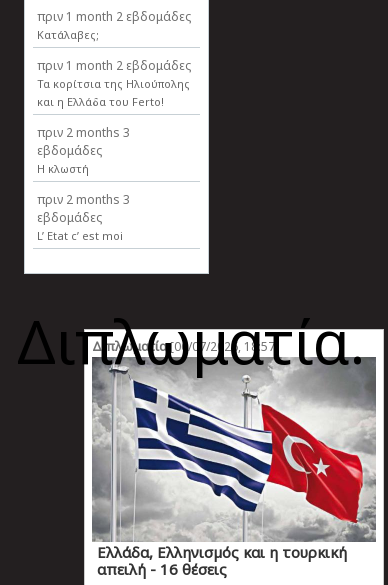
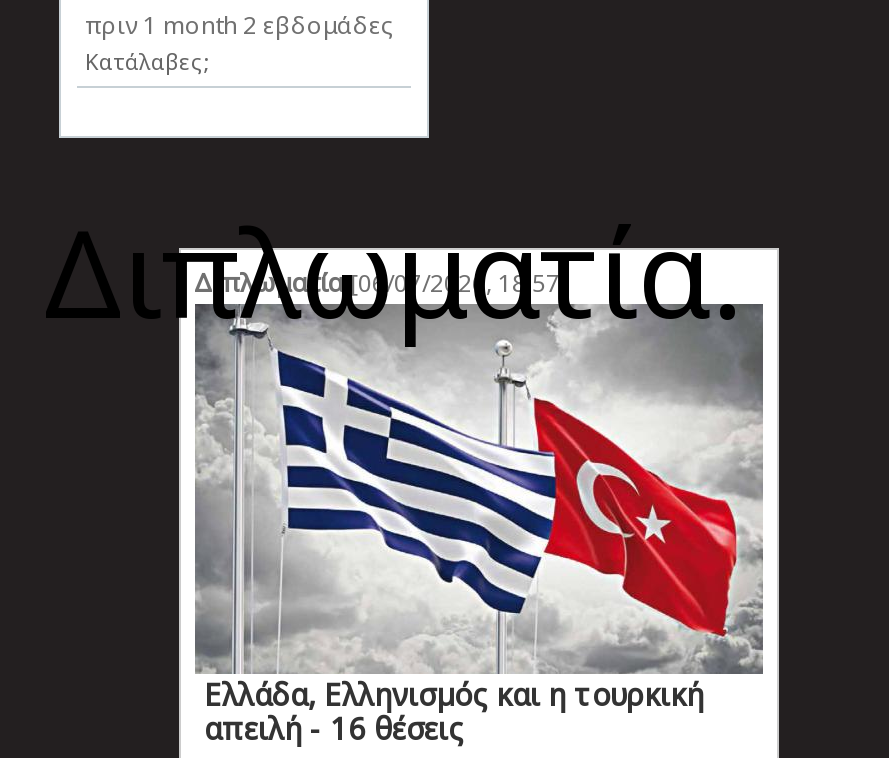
- πριν 1 month 2 εβδομάδες
- Τα κορίτσια της Ηλιούπολης
- και η Ελλάδα του Ferto!
- πριν 2 months 3
- εβδομάδες
- Η κλωστή
- πριν 2 months 3
- εβδομάδες
- L’ Etat c’ est moi
